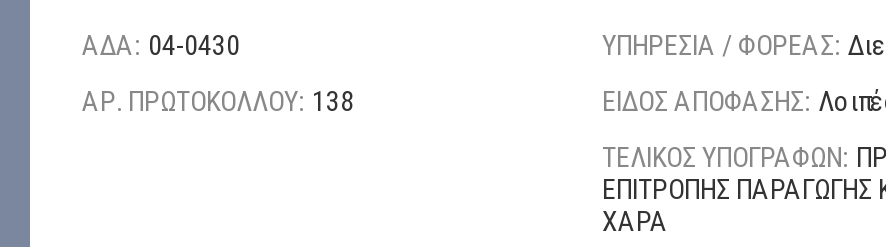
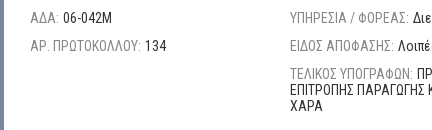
- ΑΔΑ: 04-0430
+ ΑΔΑ: 06-042Μ

- ΑΡ. ΠΡΩΤΟΚΟΛΛΟΥ: 138
+ ΑΡ. ΠΡΩΤΟΚΟΛΛΟΥ: 134
